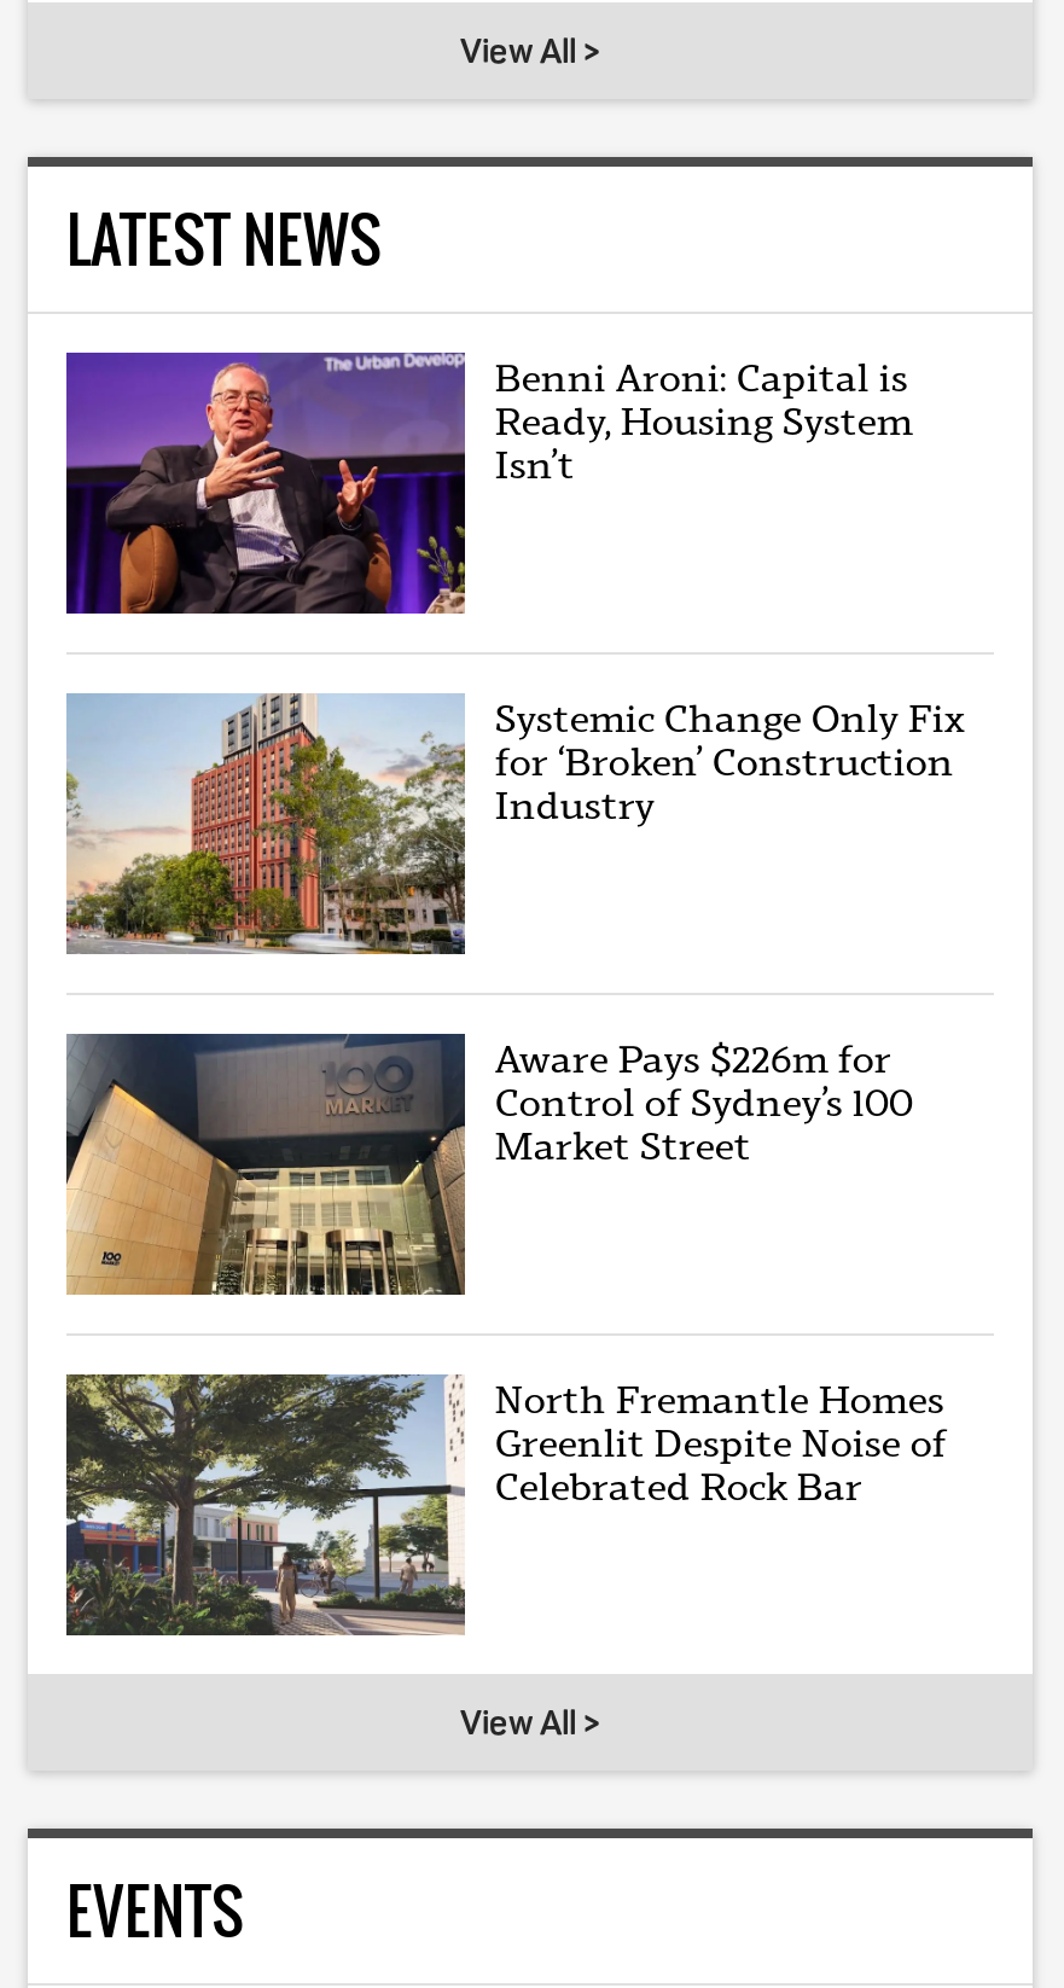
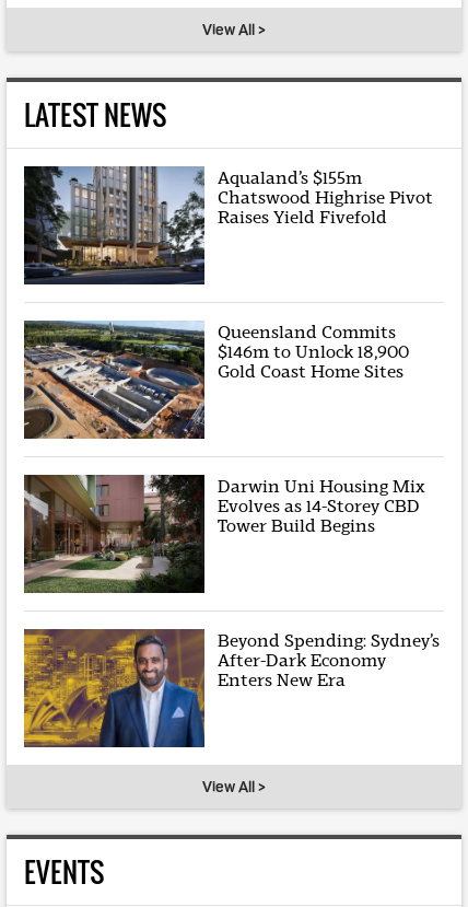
- [image]
- Benni Aroni: Capital is
- Ready, Housing System
- Isn’t
+ [image]
+ Aqualand’s $155m
+ Chatswood Highrise Pivot
+ Raises Yield Fivefold

- [image]
- Systemic Change Only Fix
- for ‘Broken’ Construction
- Industry
+ [image]
+ Queensland Commits
+ $146m to Unlock 18,900
+ Gold Coast Home Sites

- [image]
- Aware Pays $226m for
- Control of Sydney’s 100
- Market Street
+ [image]
+ Darwin Uni Housing Mix
+ Evolves as 14-Storey CBD
+ Tower Build Begins

- [image]
- North Fremantle Homes
- Greenlit Despite Noise of
- Celebrated Rock Bar
+ [image]
+ Beyond Spending: Sydney’s
+ After-Dark Economy
+ Enters New Era
